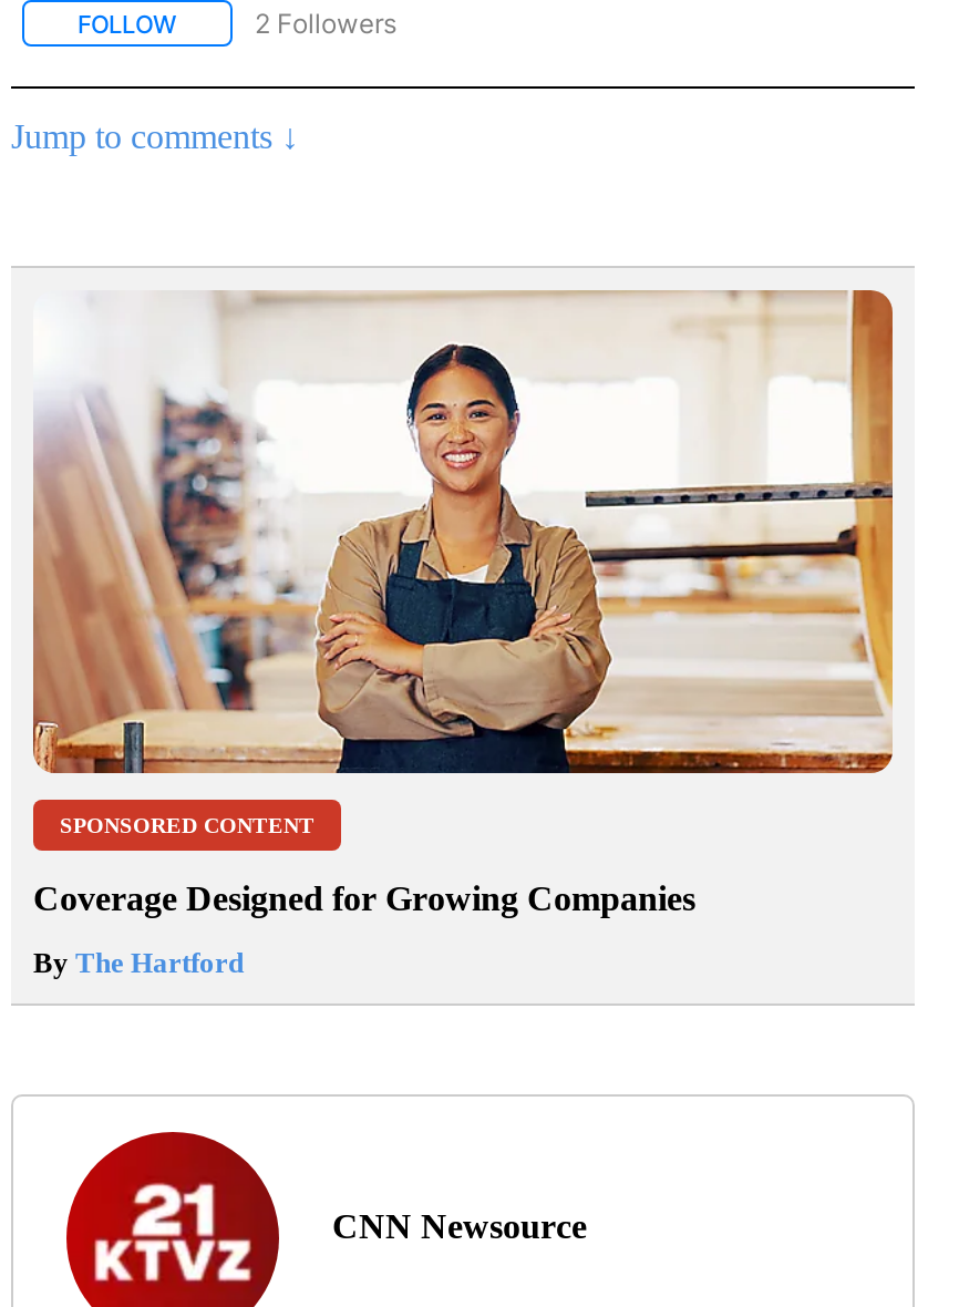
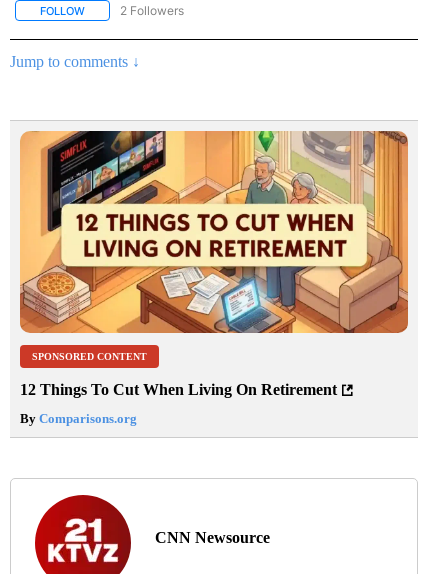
- [image]
+ [image]

- Coverage Designed for Growing Companies
+ 12 Things To Cut When Living On Retirement

- By The Hartford
+ By Comparisons.org
